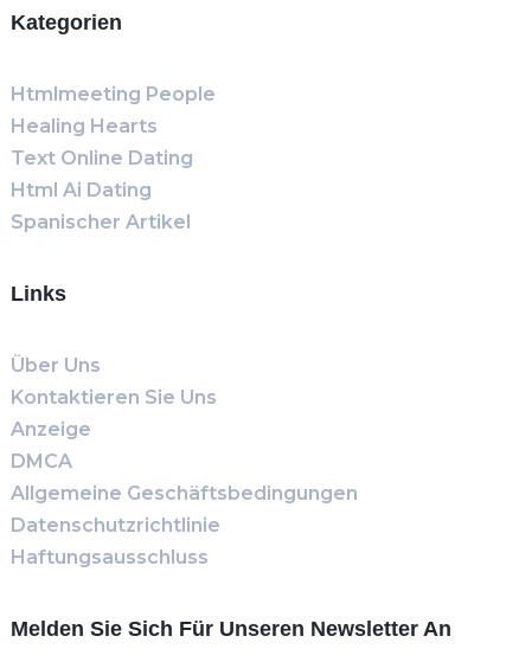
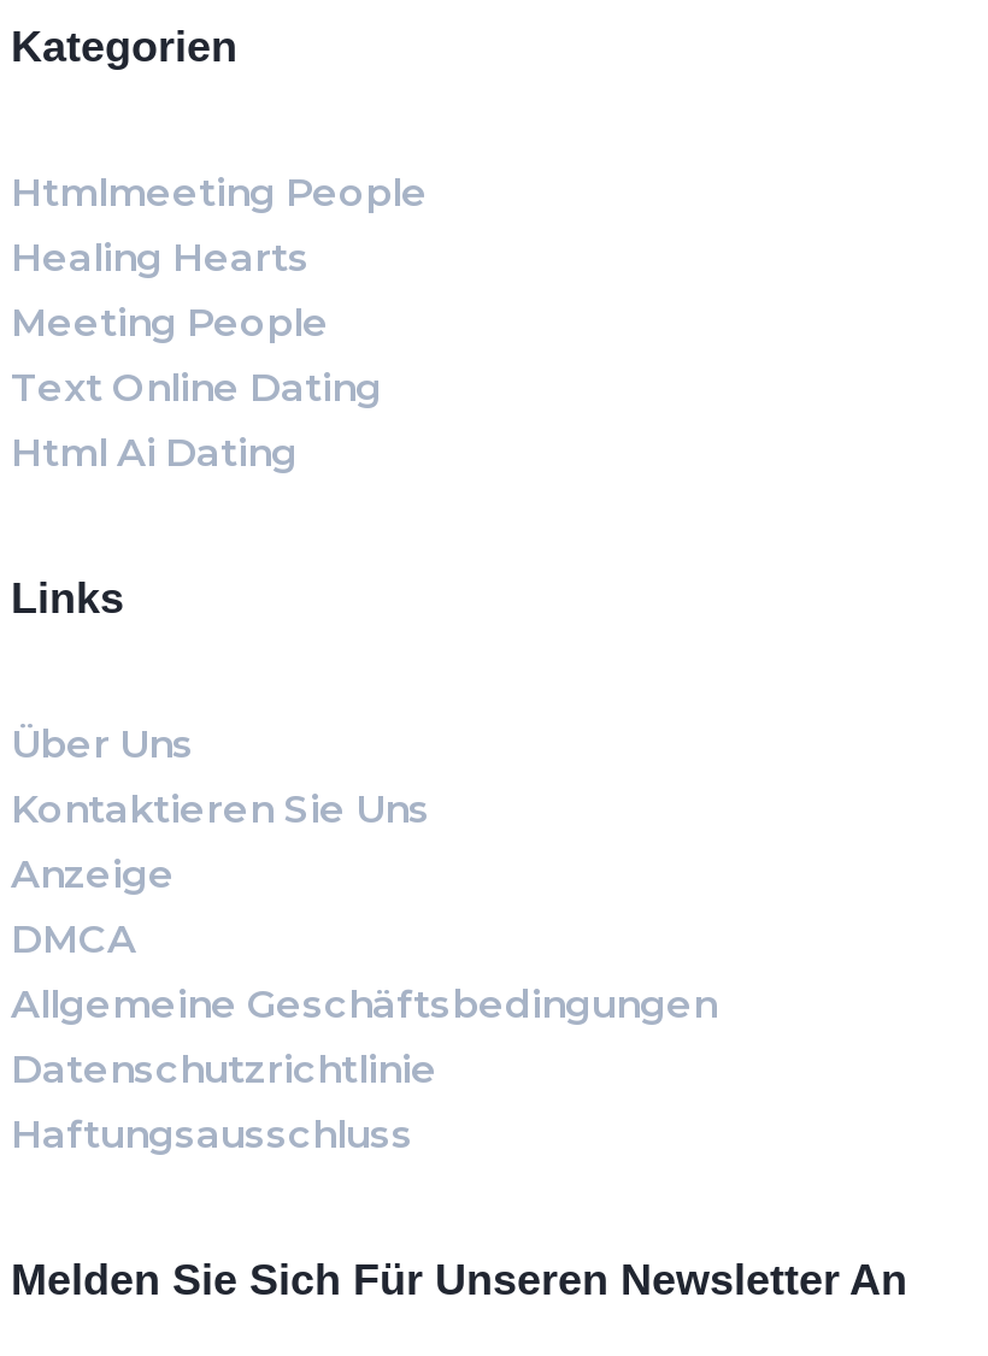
+ Meeting People

moved down: Text Online Dating | Html Ai Dating

- Spanischer Artikel
